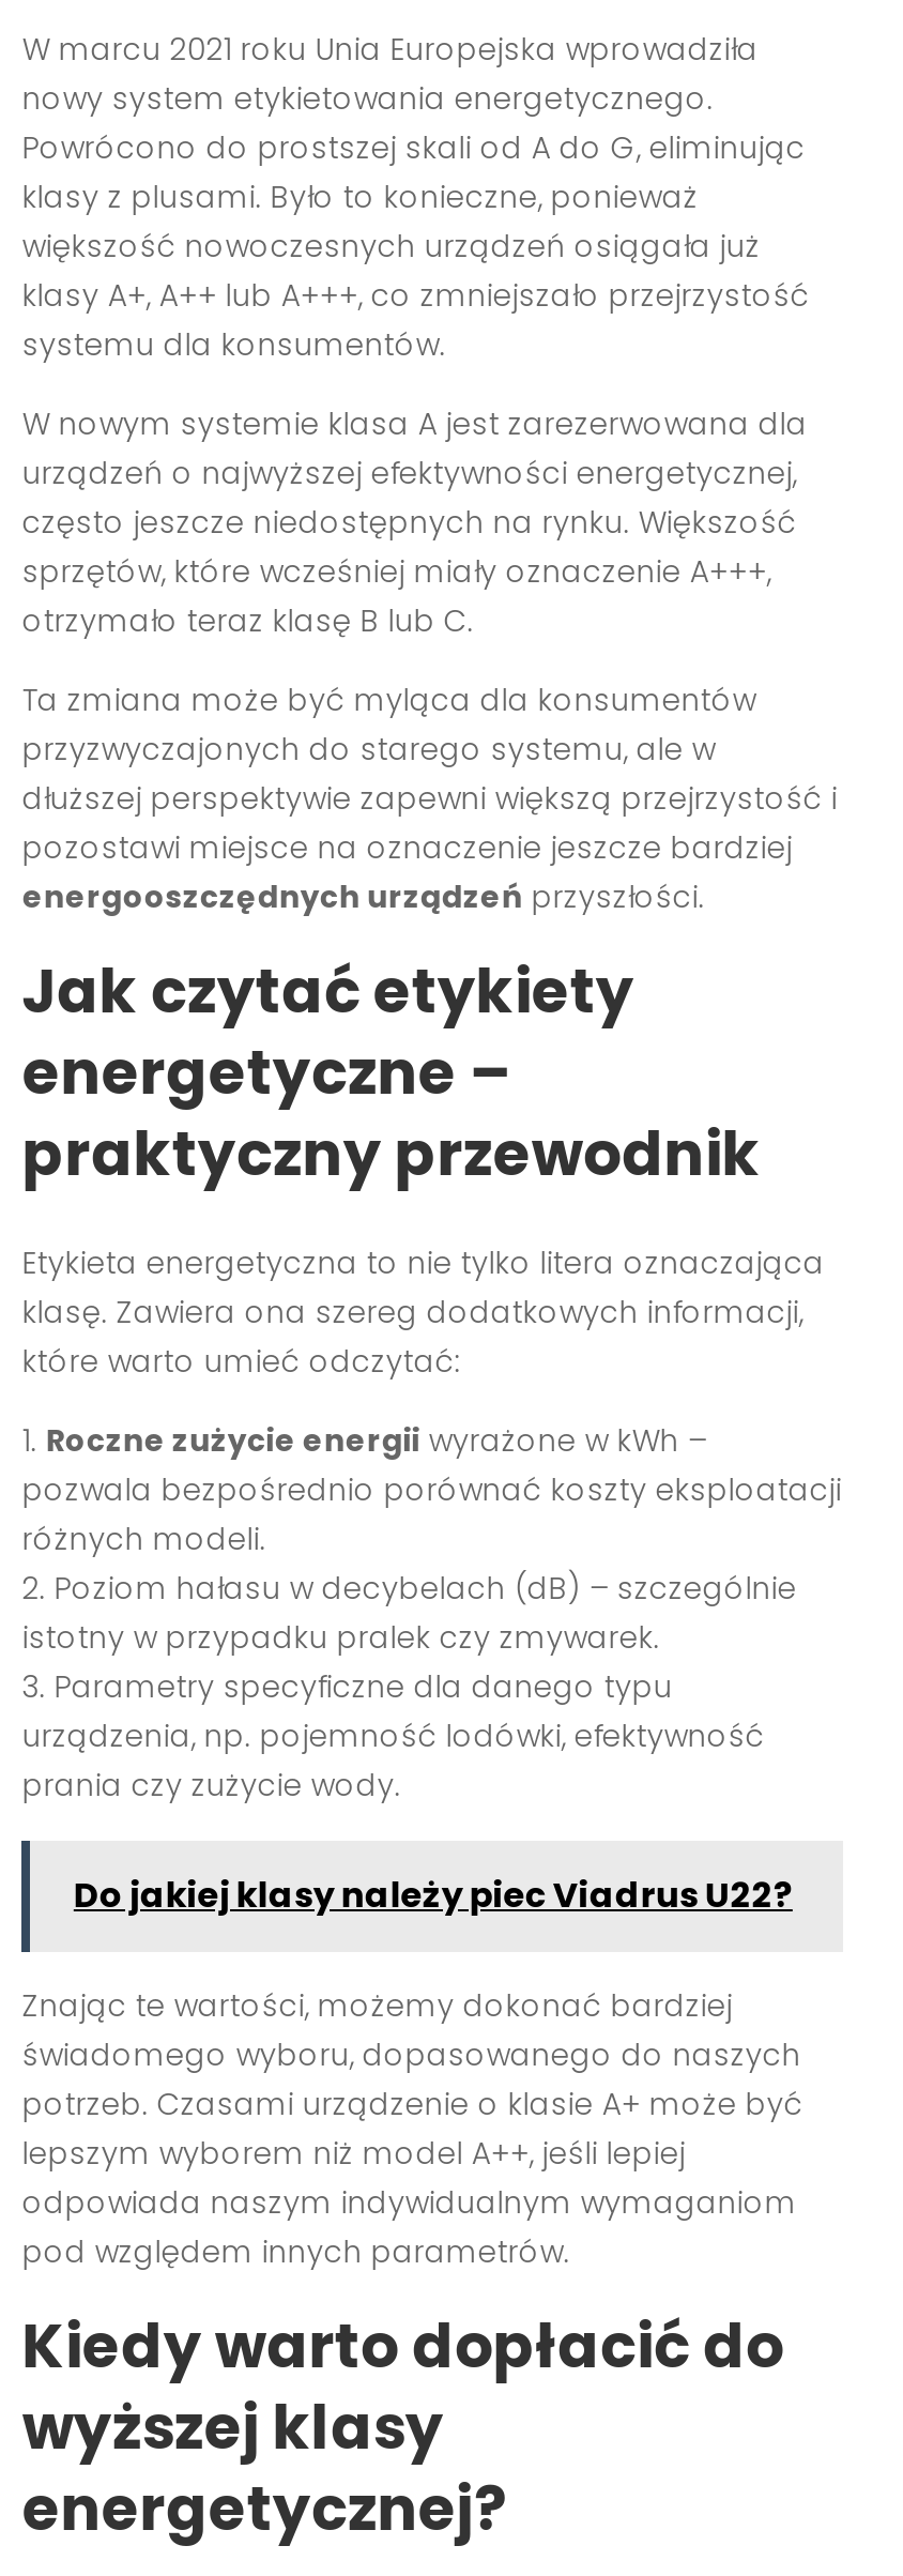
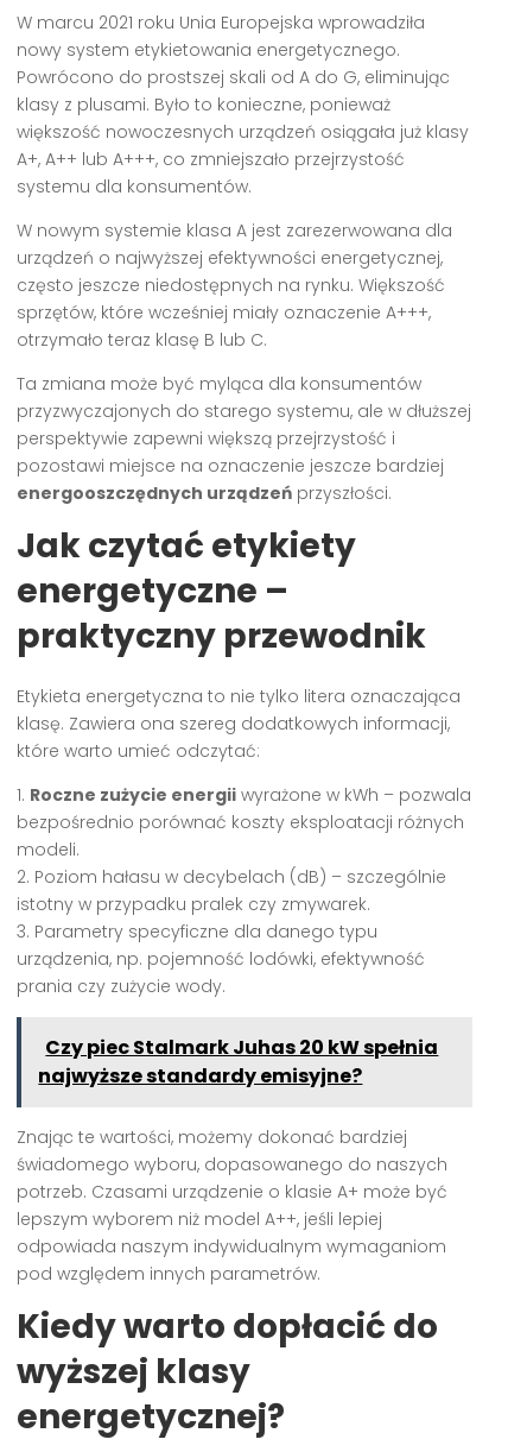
- Do jakiej klasy należy piec Viadrus U22?
+ Czy piec Stalmark Juhas 20 kW spełnia
+ najwyższe standardy emisyjne?
